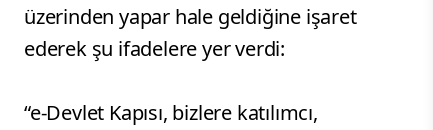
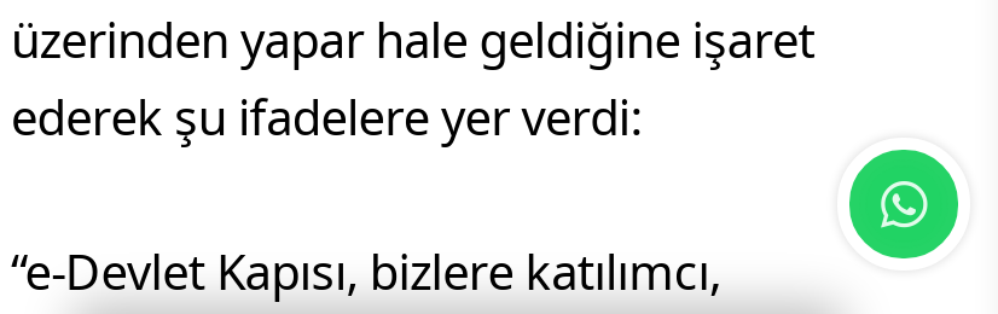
+ [image]
